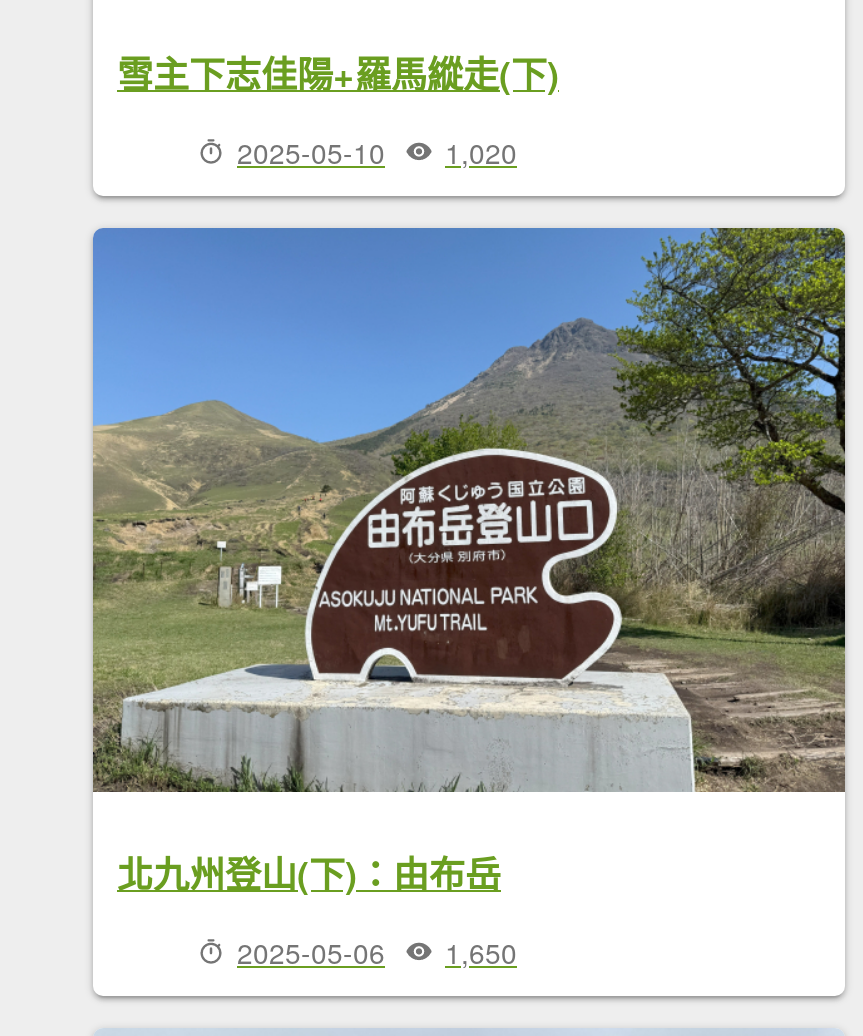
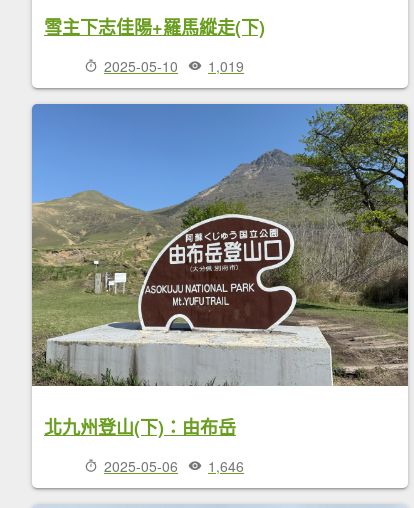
- 2025-05-10 1,020
+ 2025-05-10 1,019

- 2025-05-06 1,650
+ 2025-05-06 1,646
